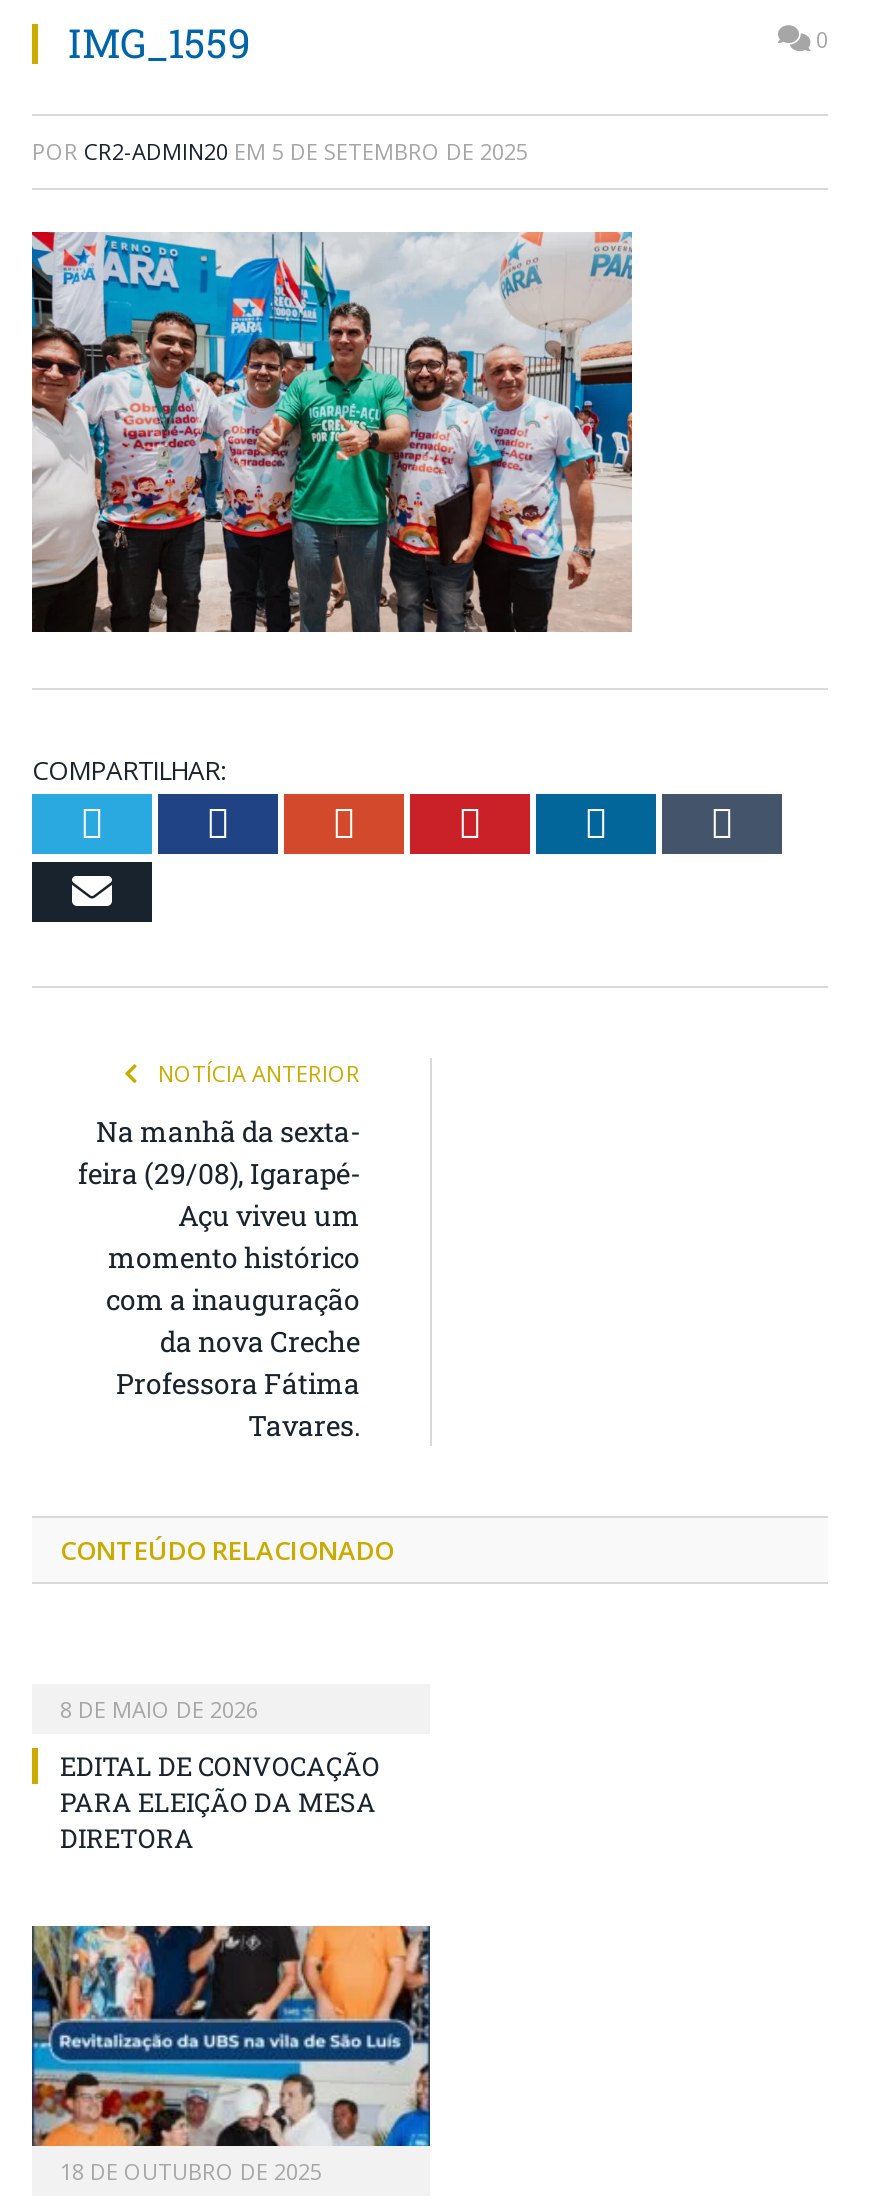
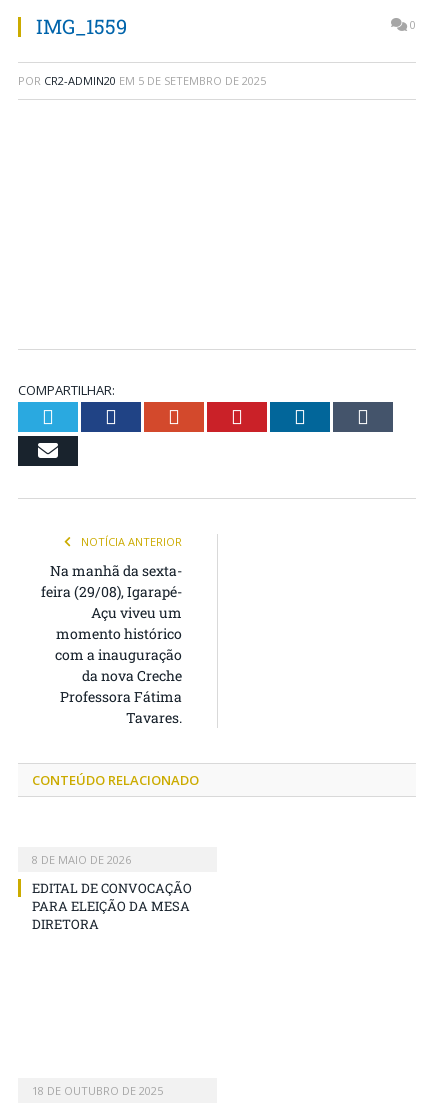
- [image]

- [image]
